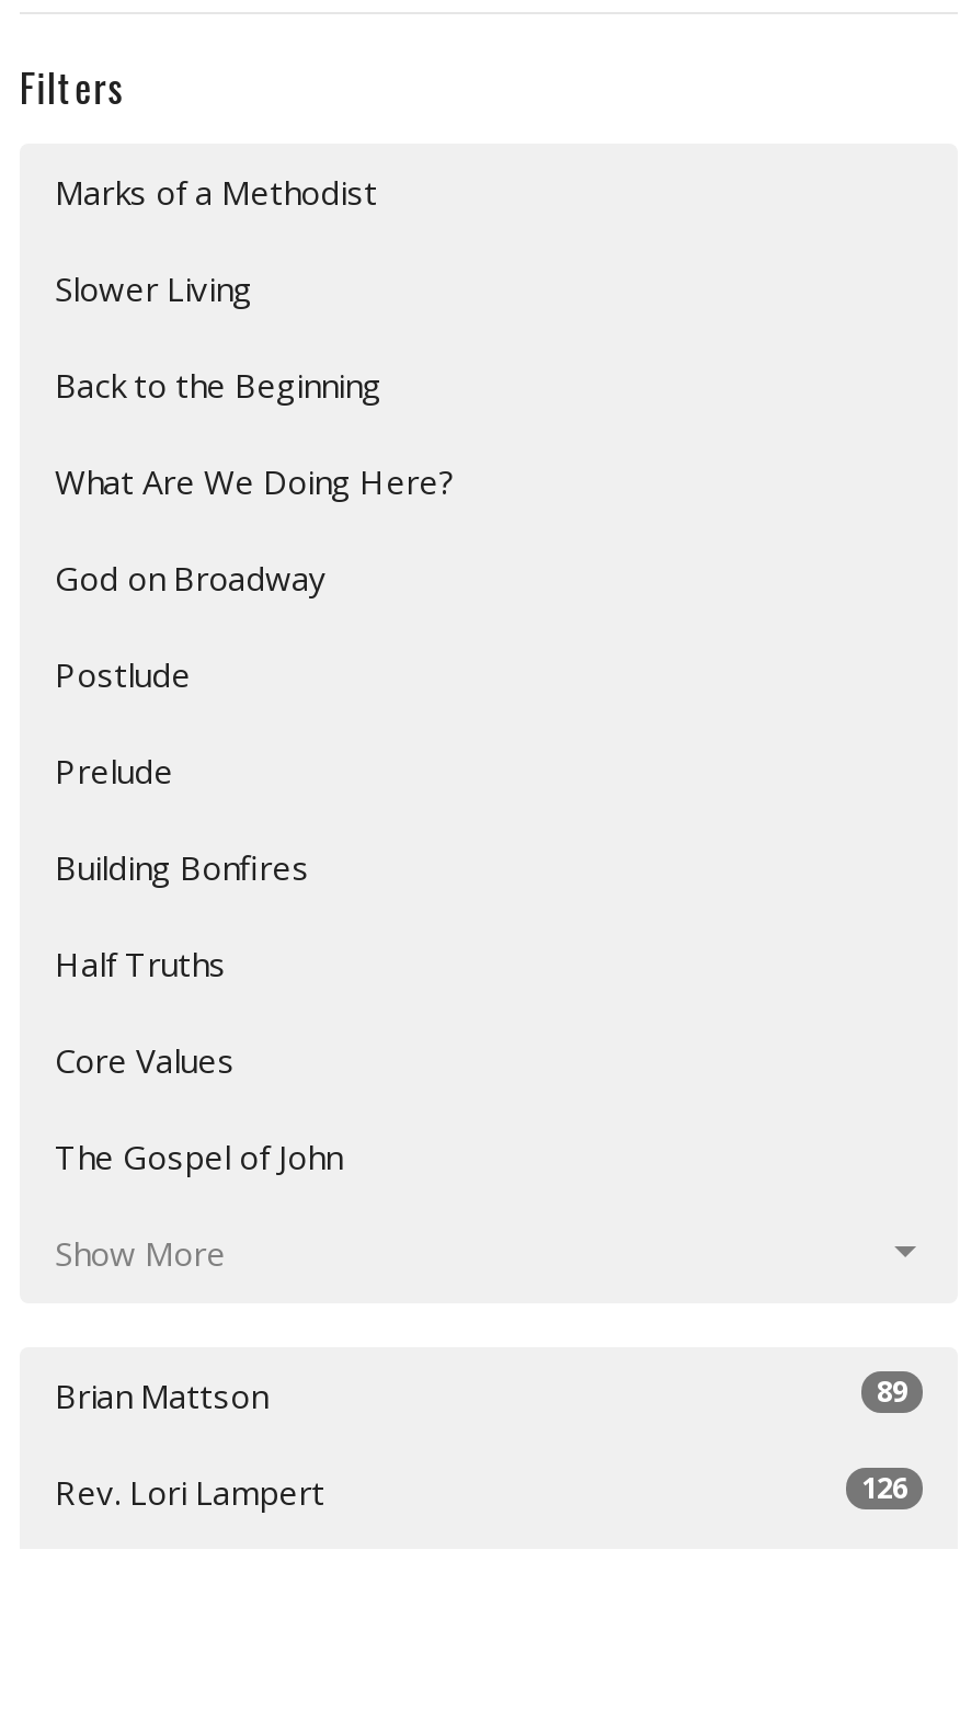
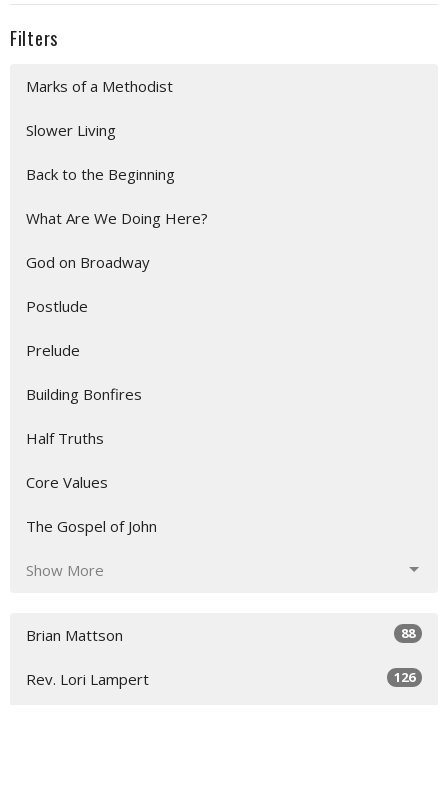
- 89
+ 88
